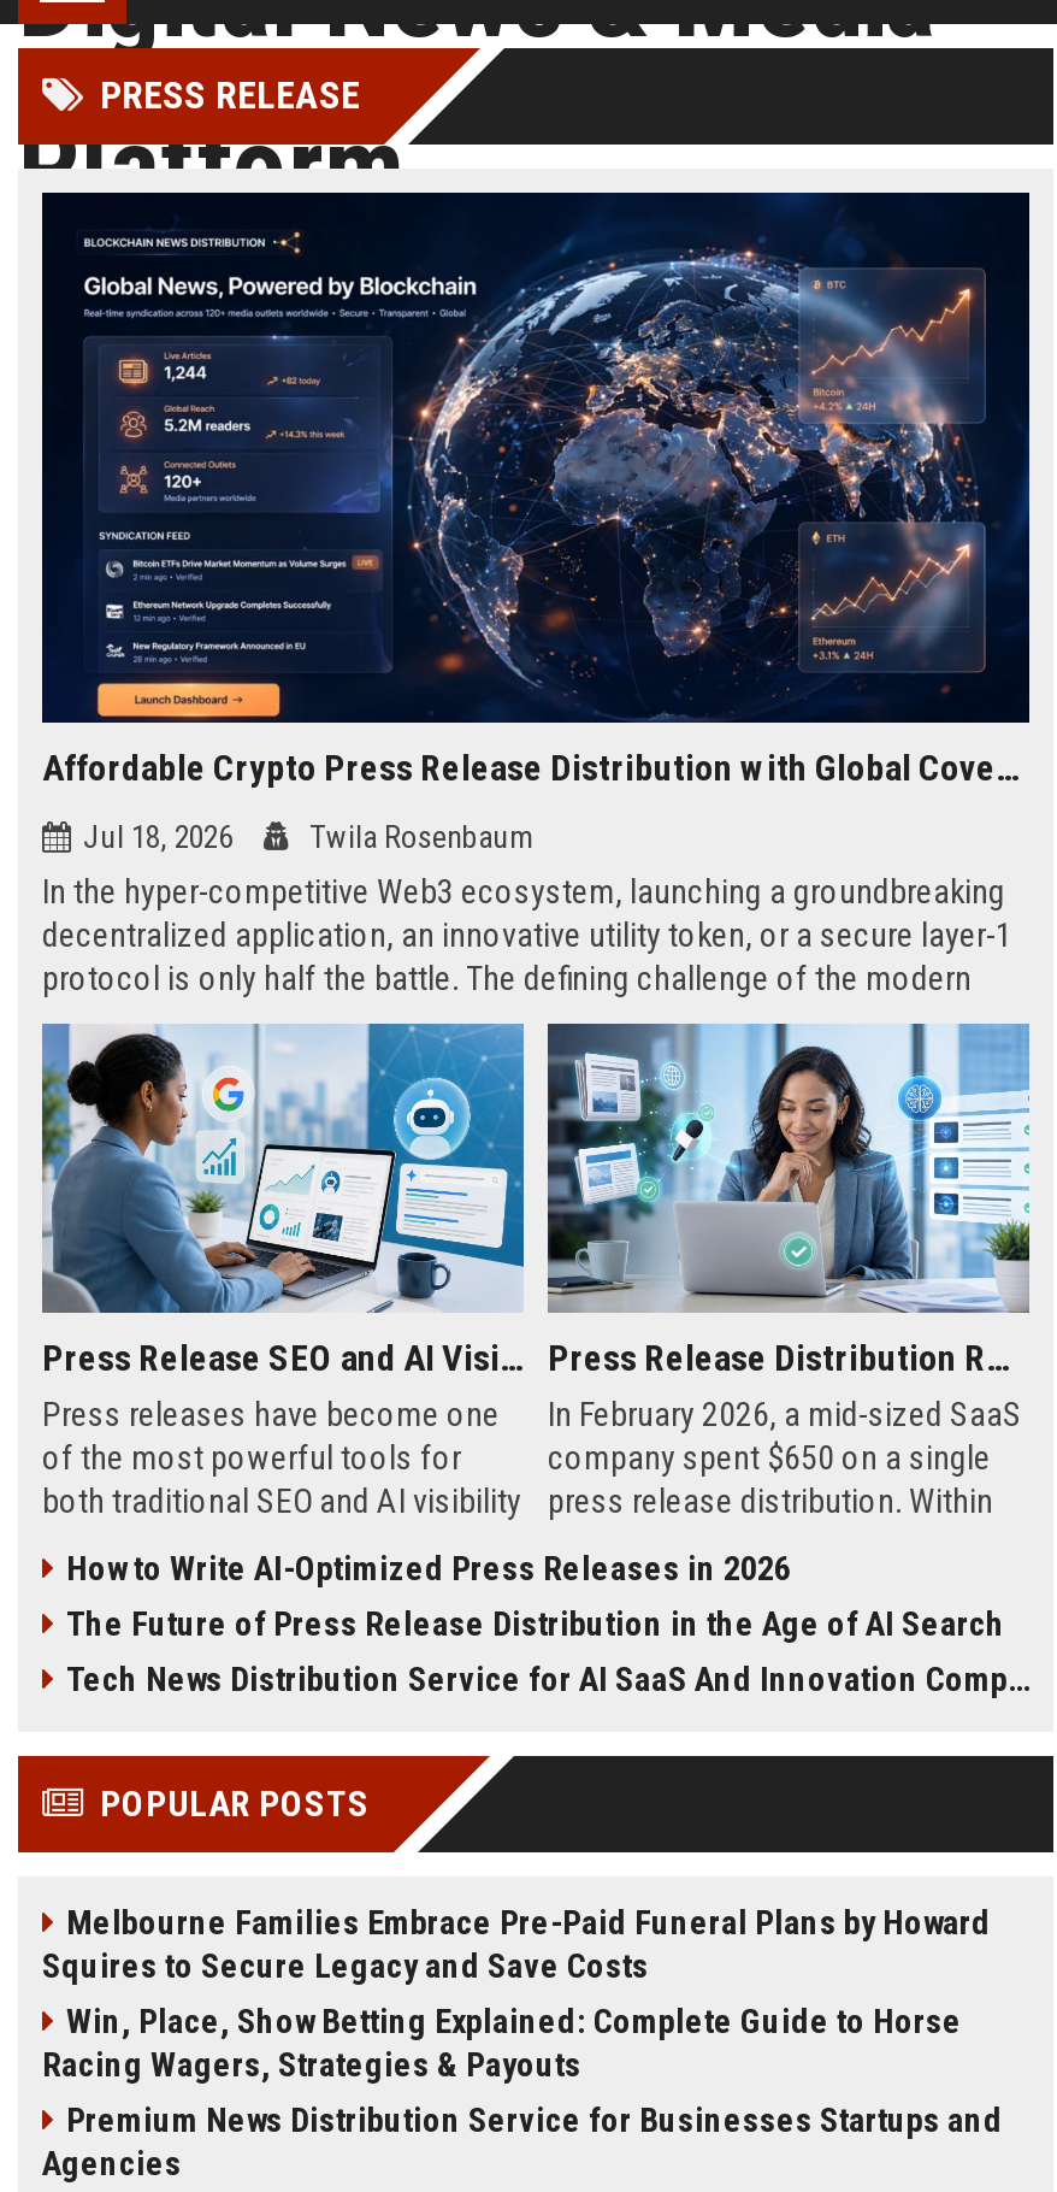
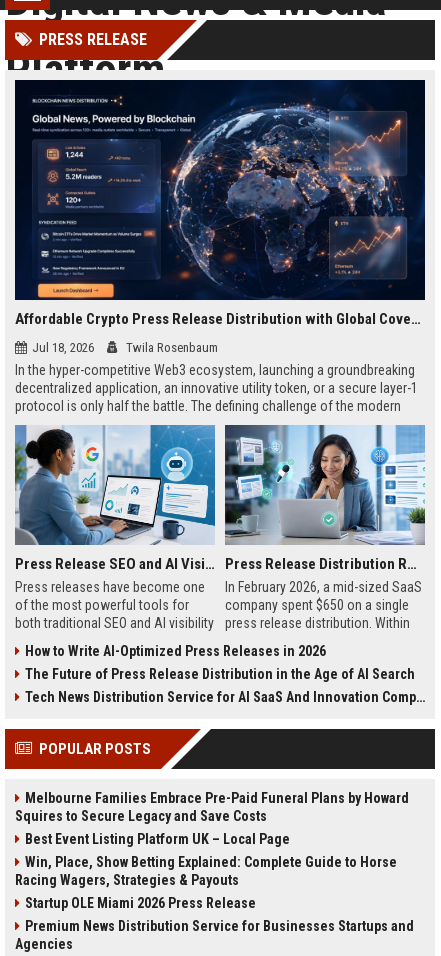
+ Best Event Listing Platform UK – Local Page

+ Startup OLE Miami 2026 Press Release
